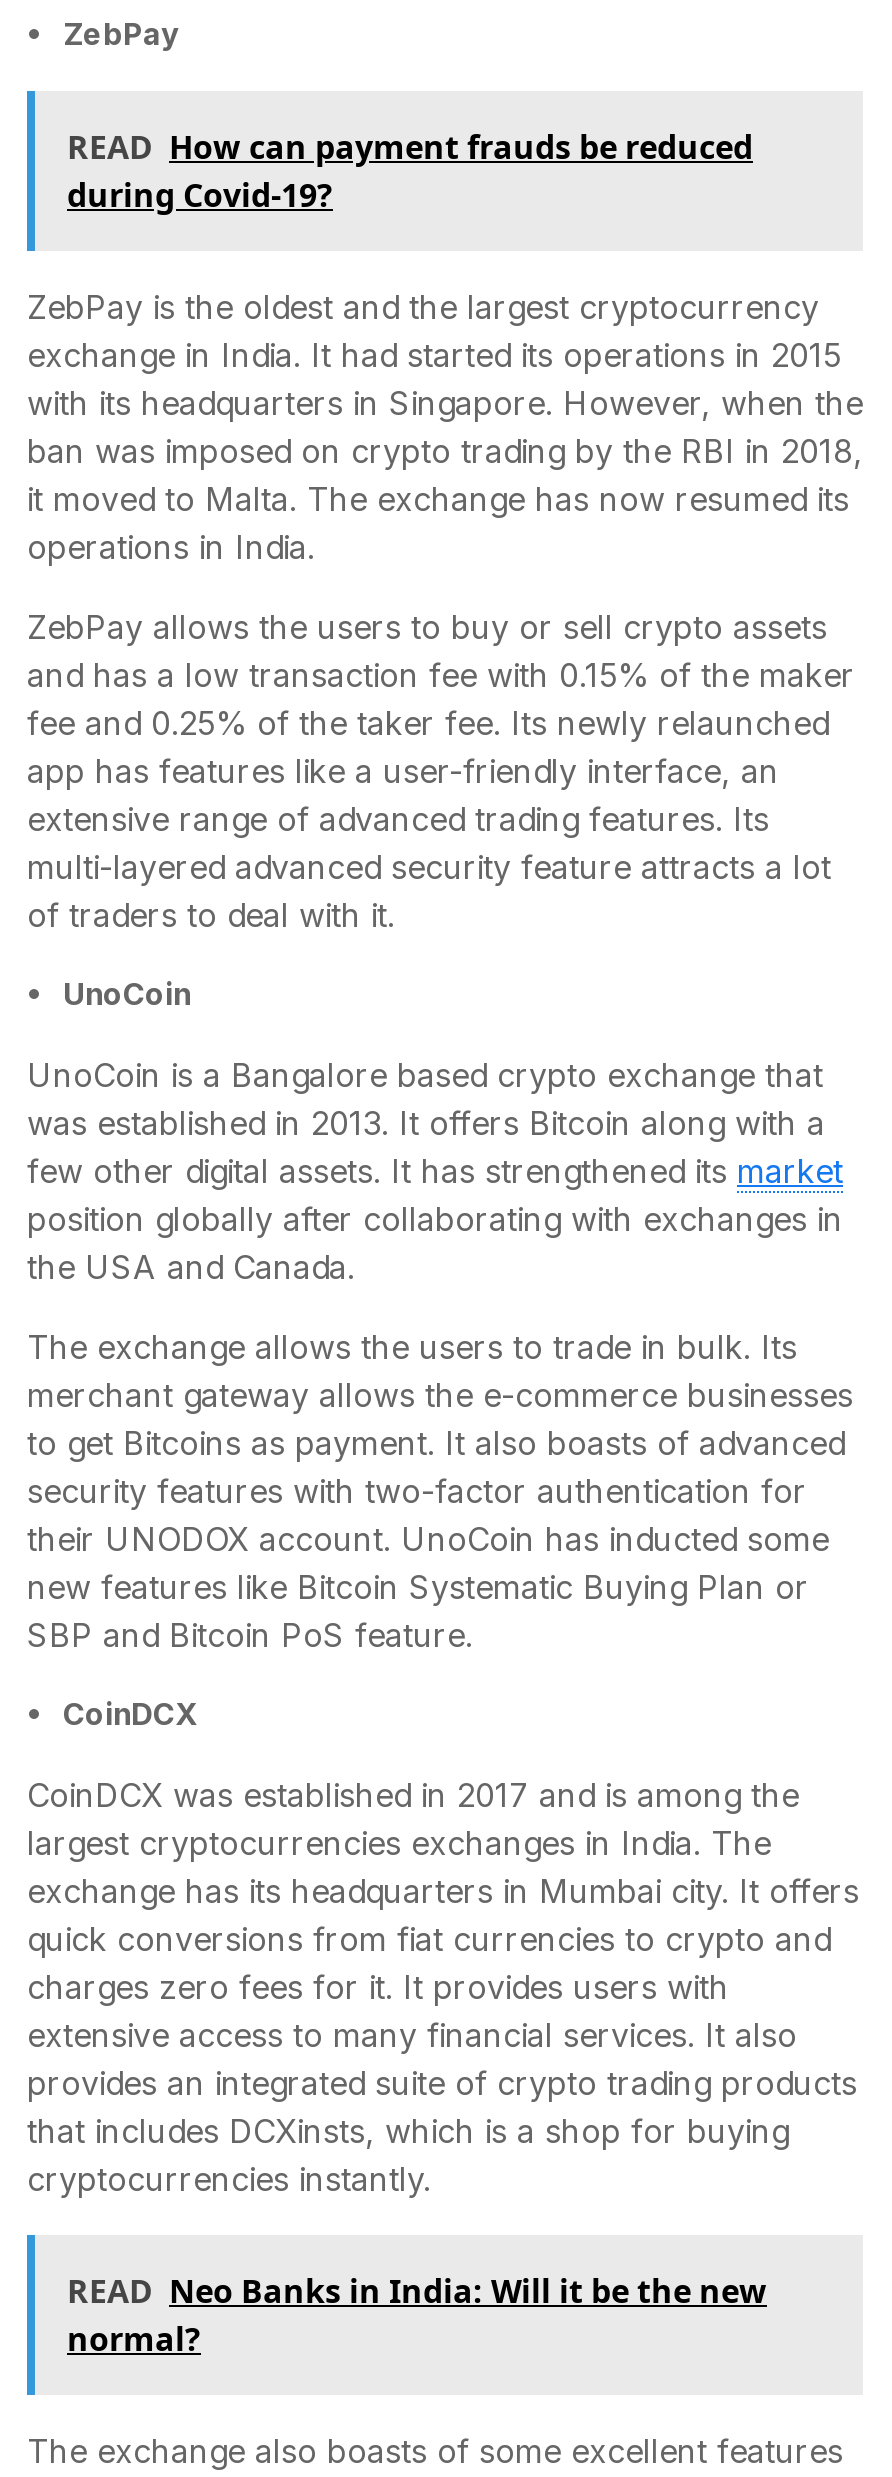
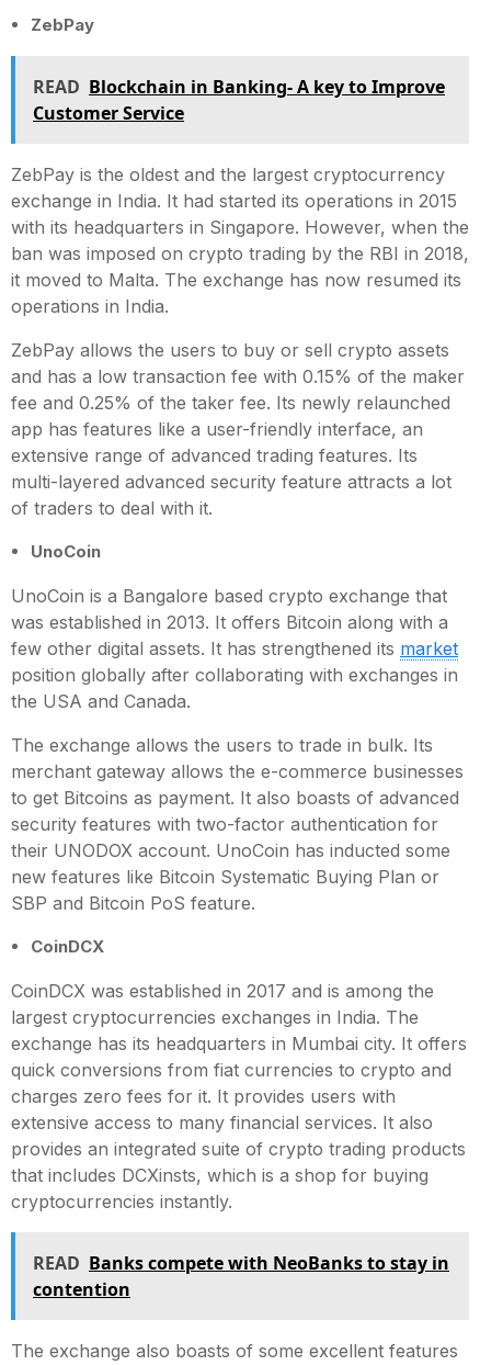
- READ How can payment frauds be reduced
- during Covid-19?
+ READ Blockchain in Banking- A key to Improve
+ Customer Service

- READ Neo Banks in India: Will it be the new
- normal?
+ READ Banks compete with NeoBanks to stay in
+ contention
